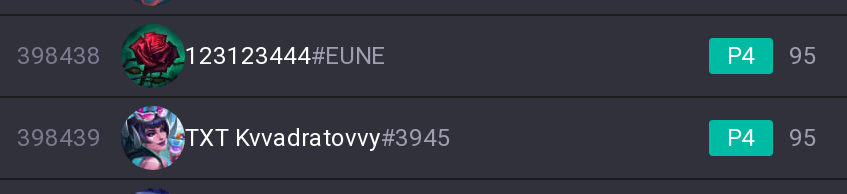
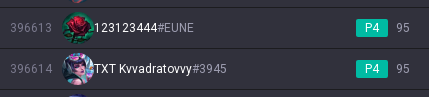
- 398438
+ 396613

- 398439
+ 396614
